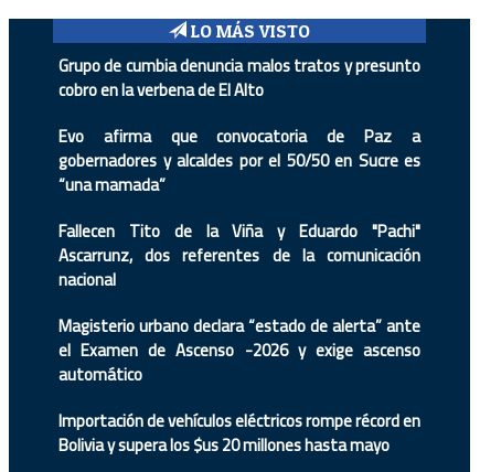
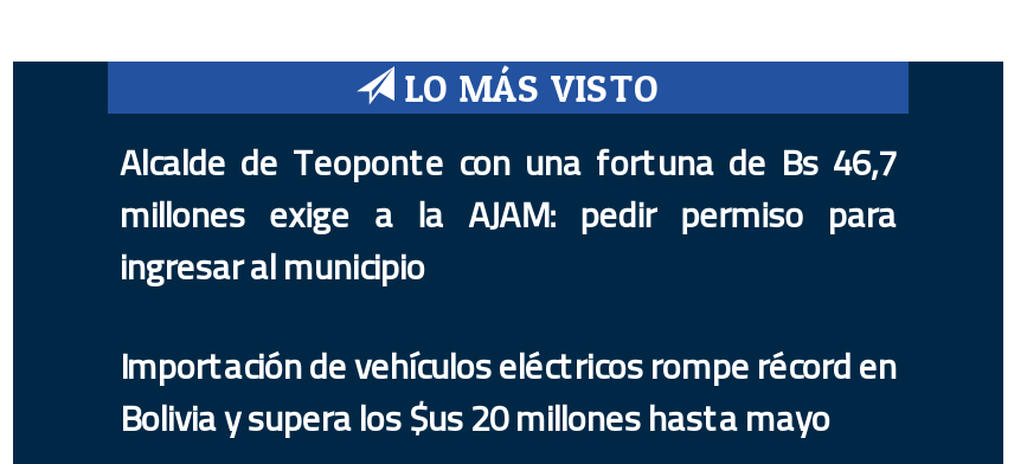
- Grupo de cumbia denuncia malos tratos y presunto
- cobro en la verbena de El Alto
- Evo afirma que convocatoria de Paz a
- gobernadores y alcaldes por el 50/50 en Sucre es
- “una mamada”
- Fallecen Tito de la Viña y Eduardo "Pachi"
- Ascarrunz, dos referentes de la comunicación
- nacional
- Magisterio urbano declara “estado de alerta” ante
- el Examen de Ascenso -2026 y exige ascenso
- automático
+ Alcalde de Teoponte con una fortuna de Bs 46,7
+ millones exige a la AJAM: pedir permiso para
+ ingresar al municipio
